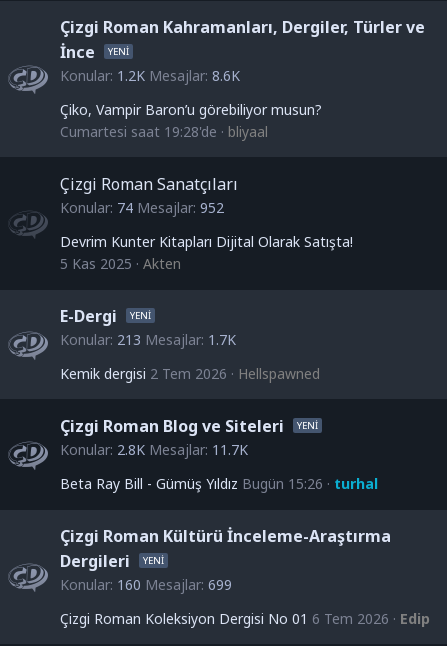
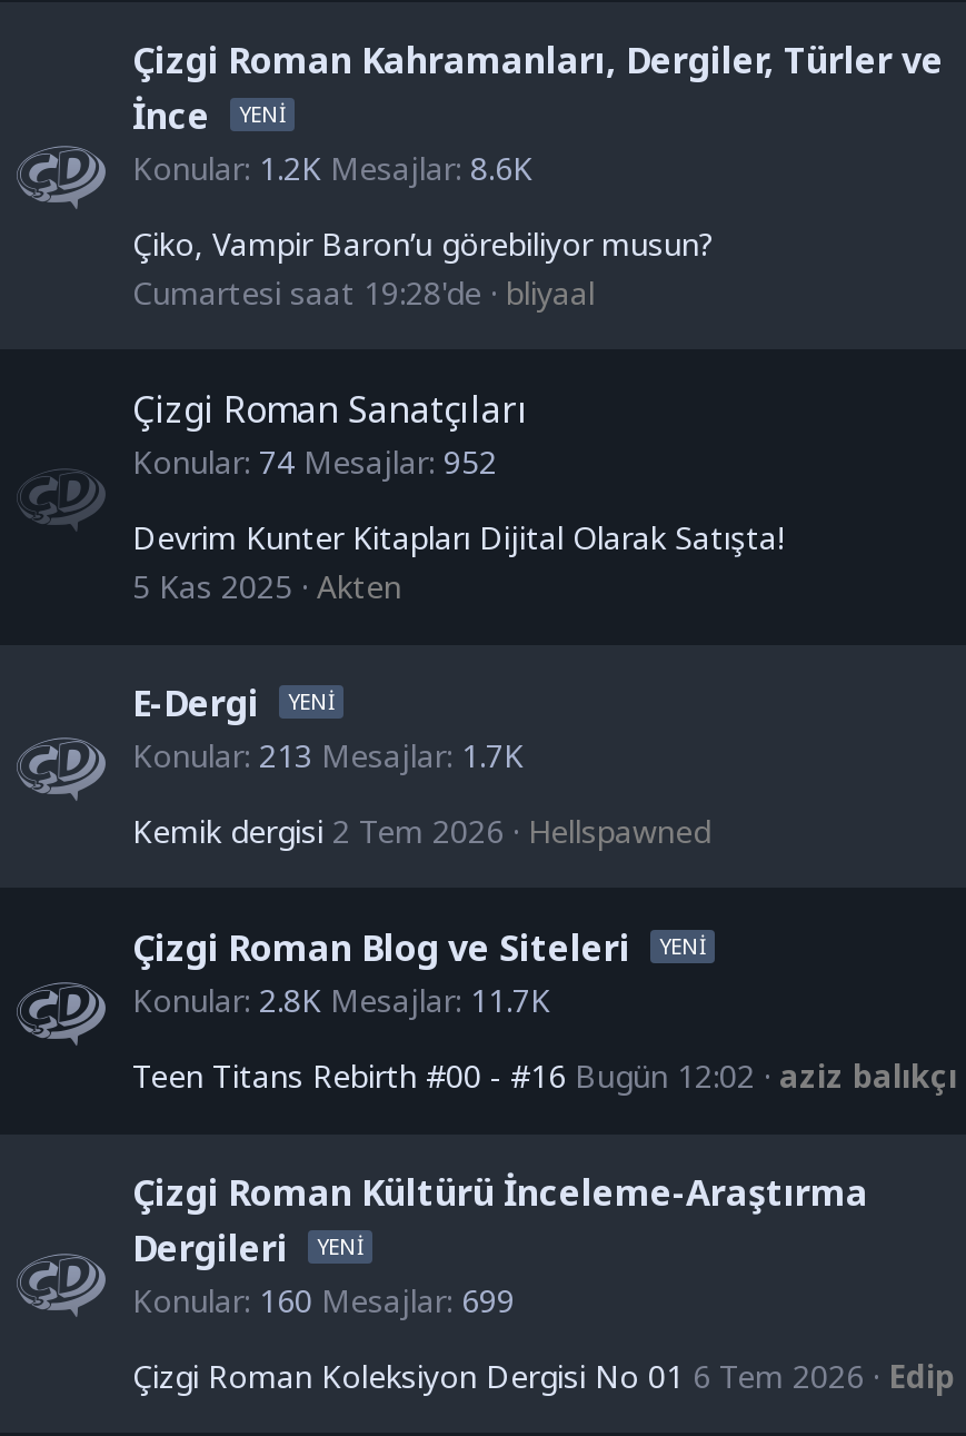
- Beta Ray Bill - Gümüş Yıldız Bugün 15:26 turhal
+ Teen Titans Rebirth #00 - #16 Bugün 12:02 aziz balıkçı
